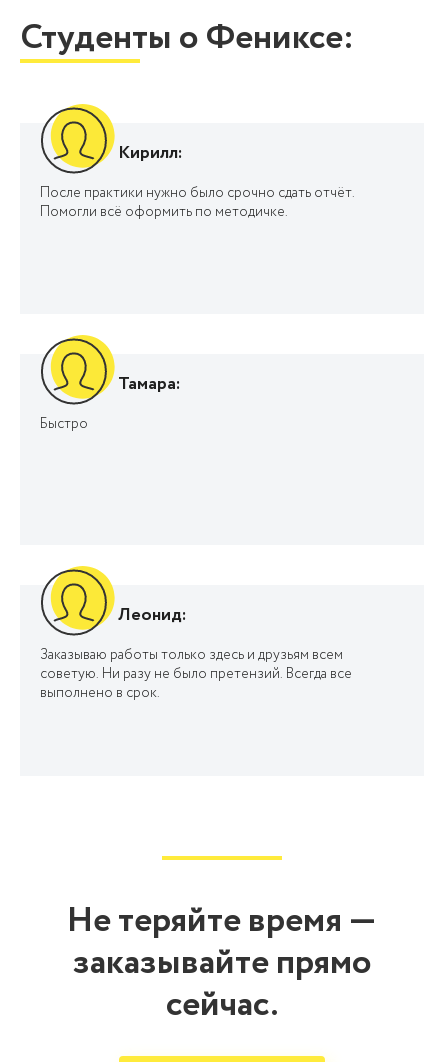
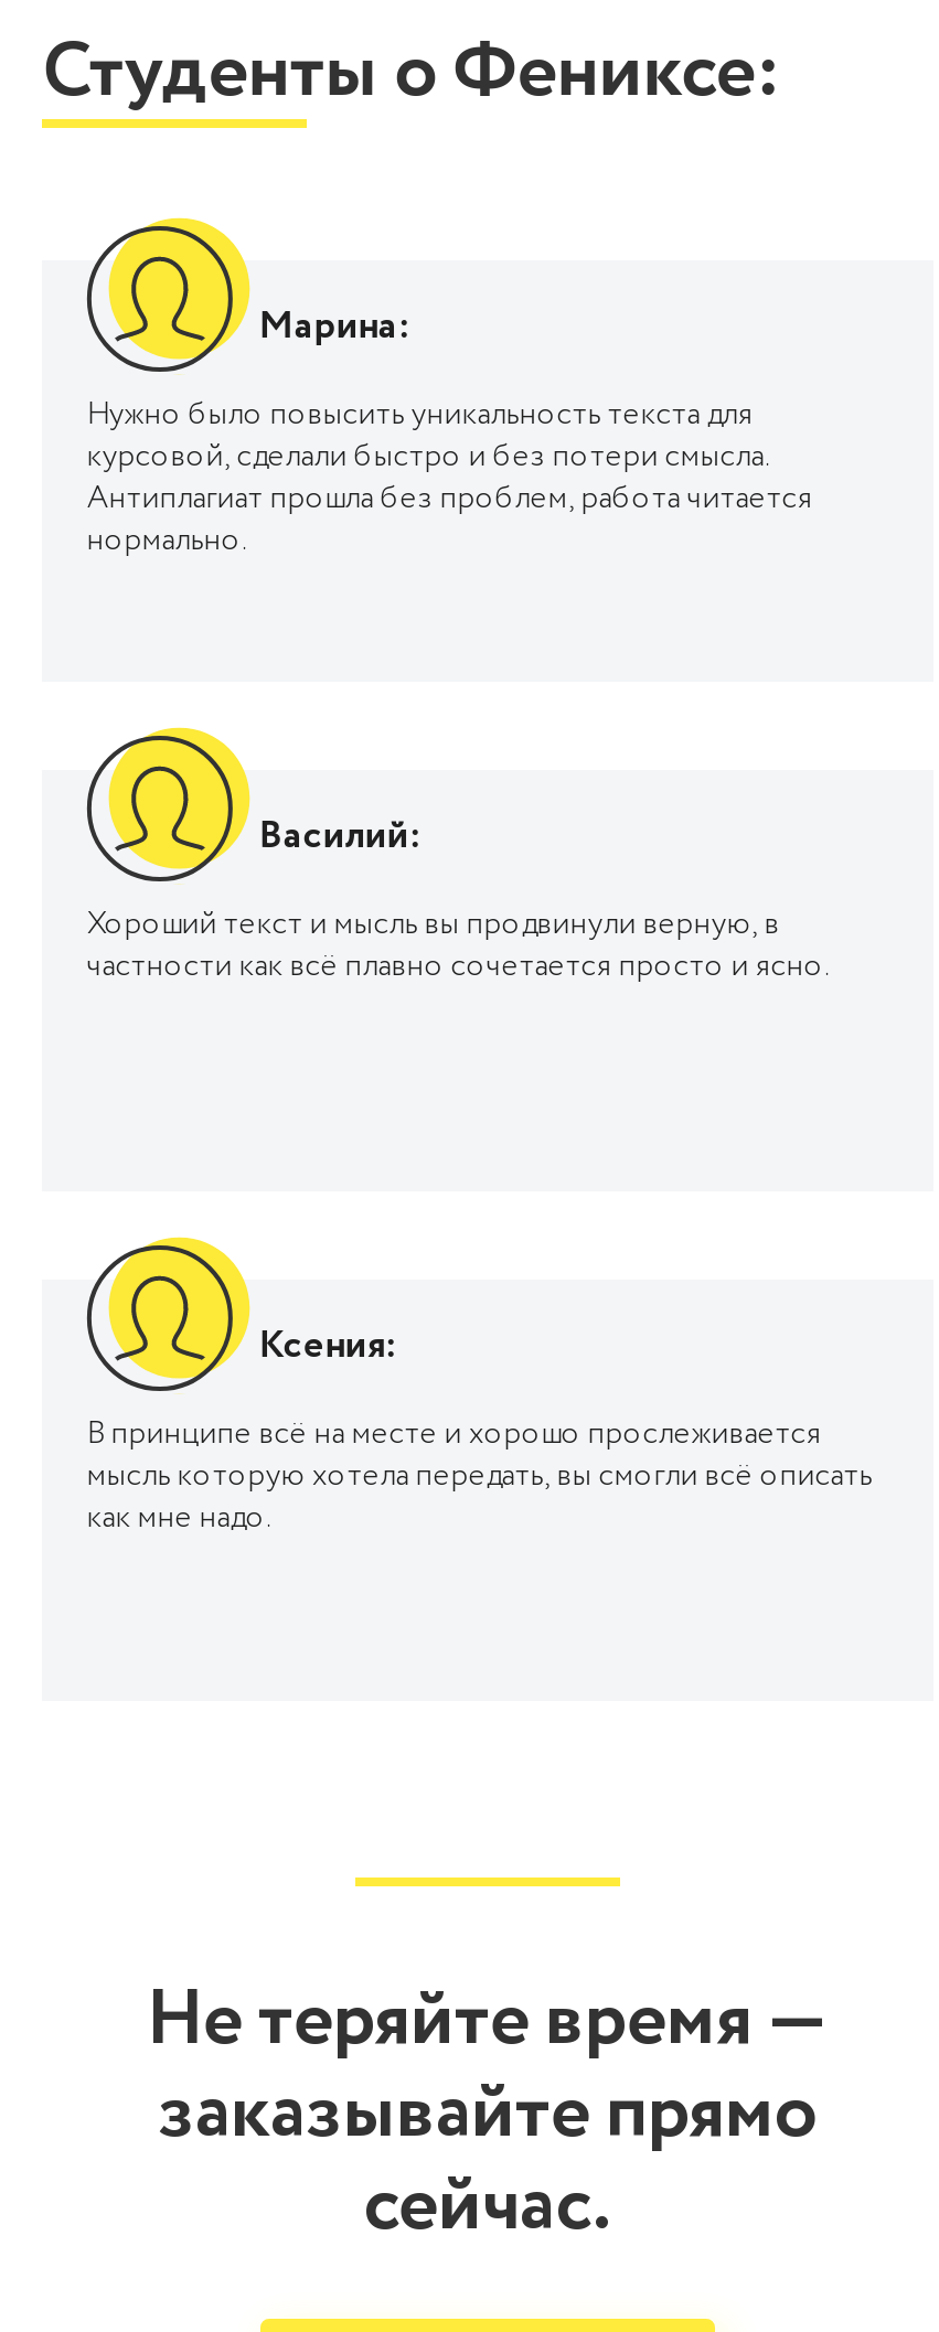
- Кирилл:
+ Марина:

- После практики нужно было срочно сдать отчёт.
- Помогли всё оформить по методичке.
+ Нужно было повысить уникальность текста для
+ курсовой, сделали быстро и без потери смысла.
+ Антиплагиат прошла без проблем, работа читается
+ нормально.

- Тамара:
+ Василий:

- Быстро
+ Хороший текст и мысль вы продвинули верную, в
+ частности как всё плавно сочетается просто и ясно.

- Леонид:
+ Ксения:

- Заказываю работы только здесь и друзьям всем
- советую. Ни разу не было претензий. Всегда все
- выполнено в срок.
+ В принципе всё на месте и хорошо прослеживается
+ мысль которую хотела передать, вы смогли всё описать
+ как мне надо.
